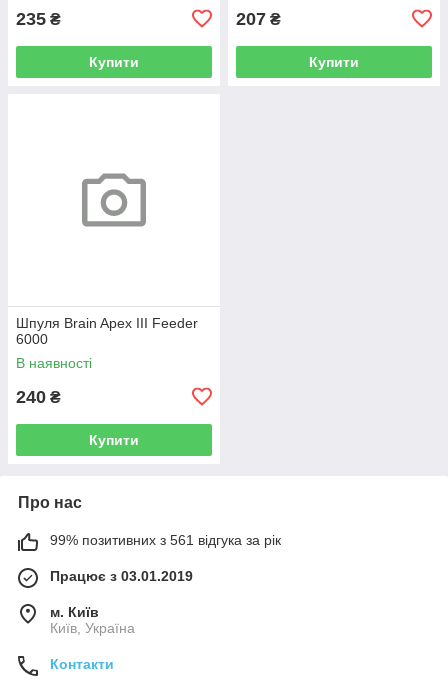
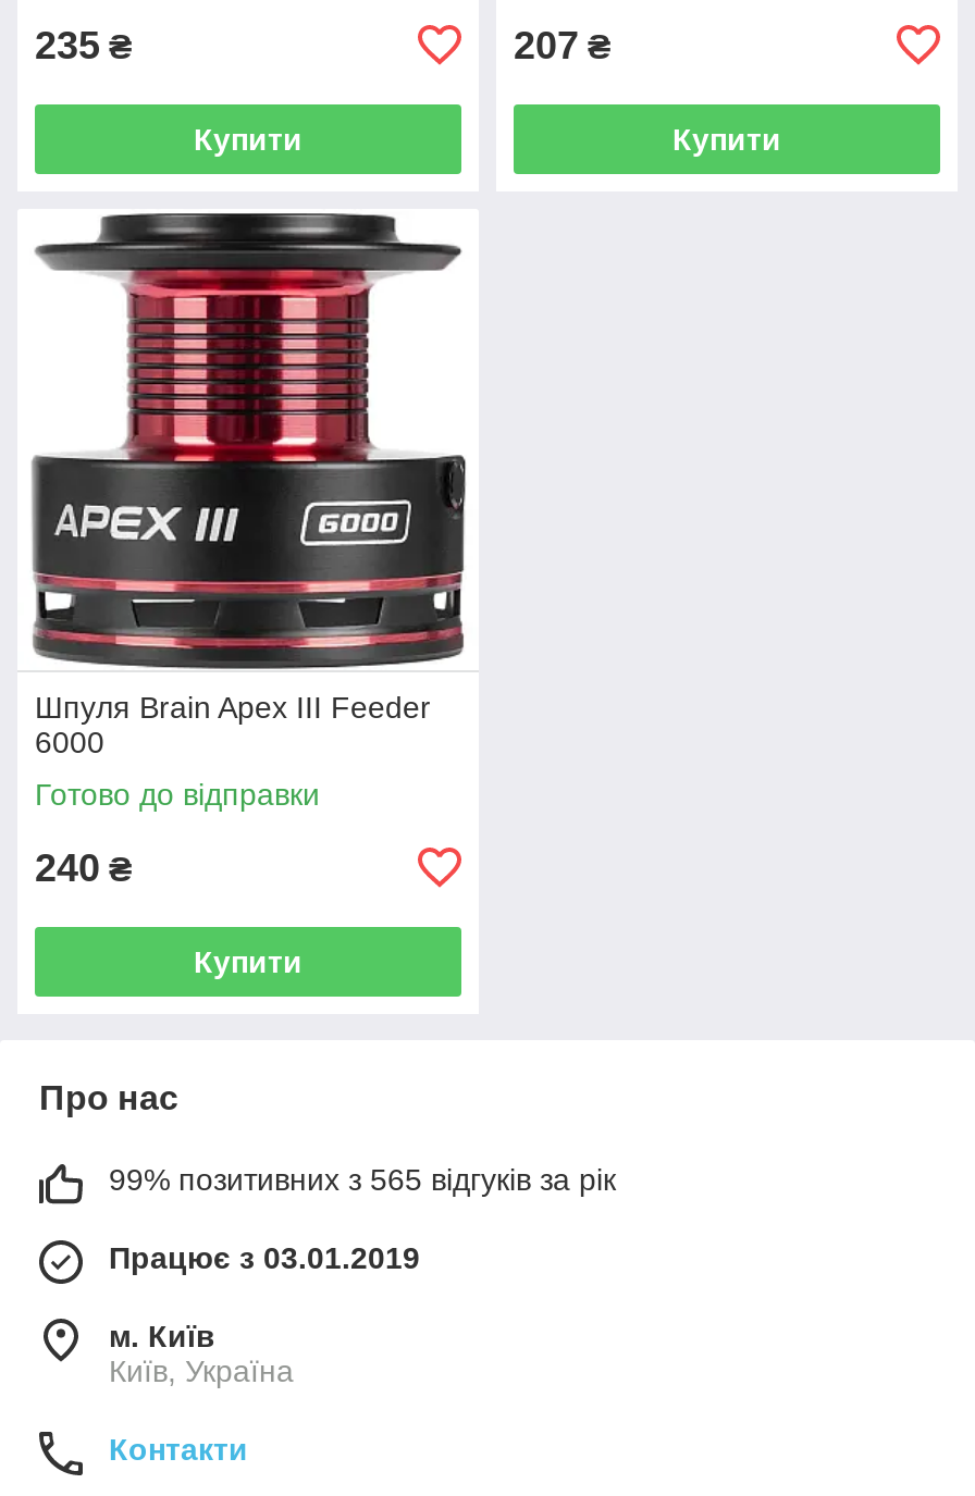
+ [image]

- В наявності
+ Готово до відправки

- 99% позитивних з 561 відгука за рік
+ 99% позитивних з 565 відгуків за рік
